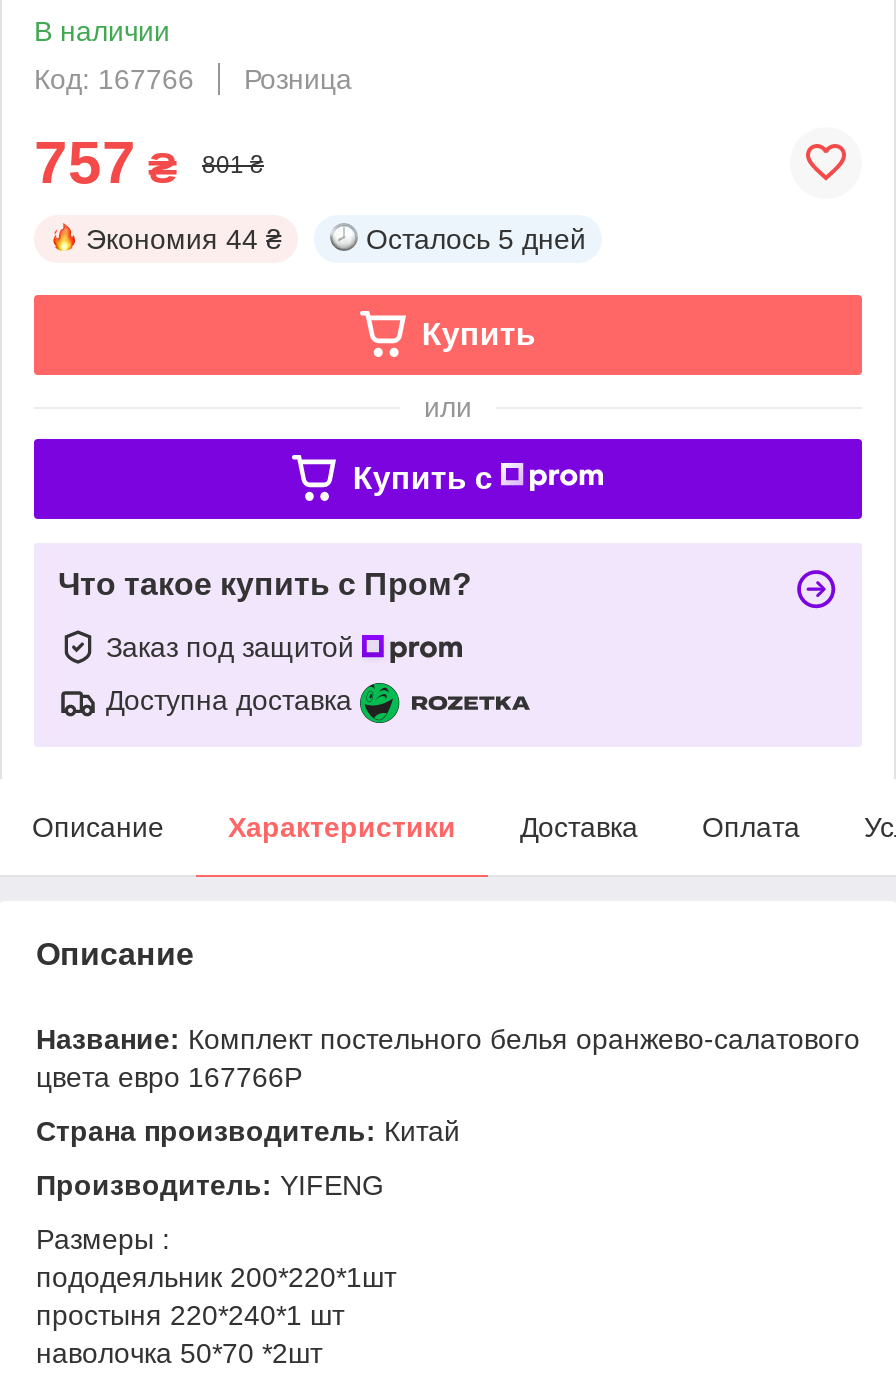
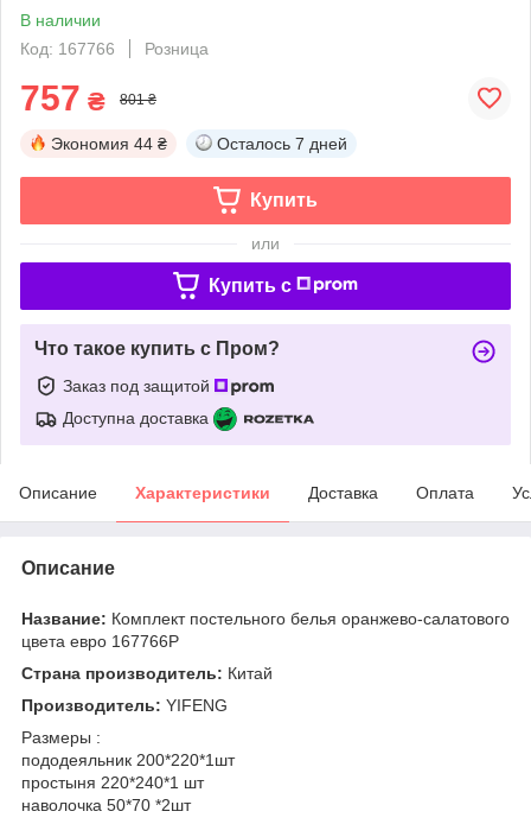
- Осталось 5 дней
+ Осталось 7 дней
